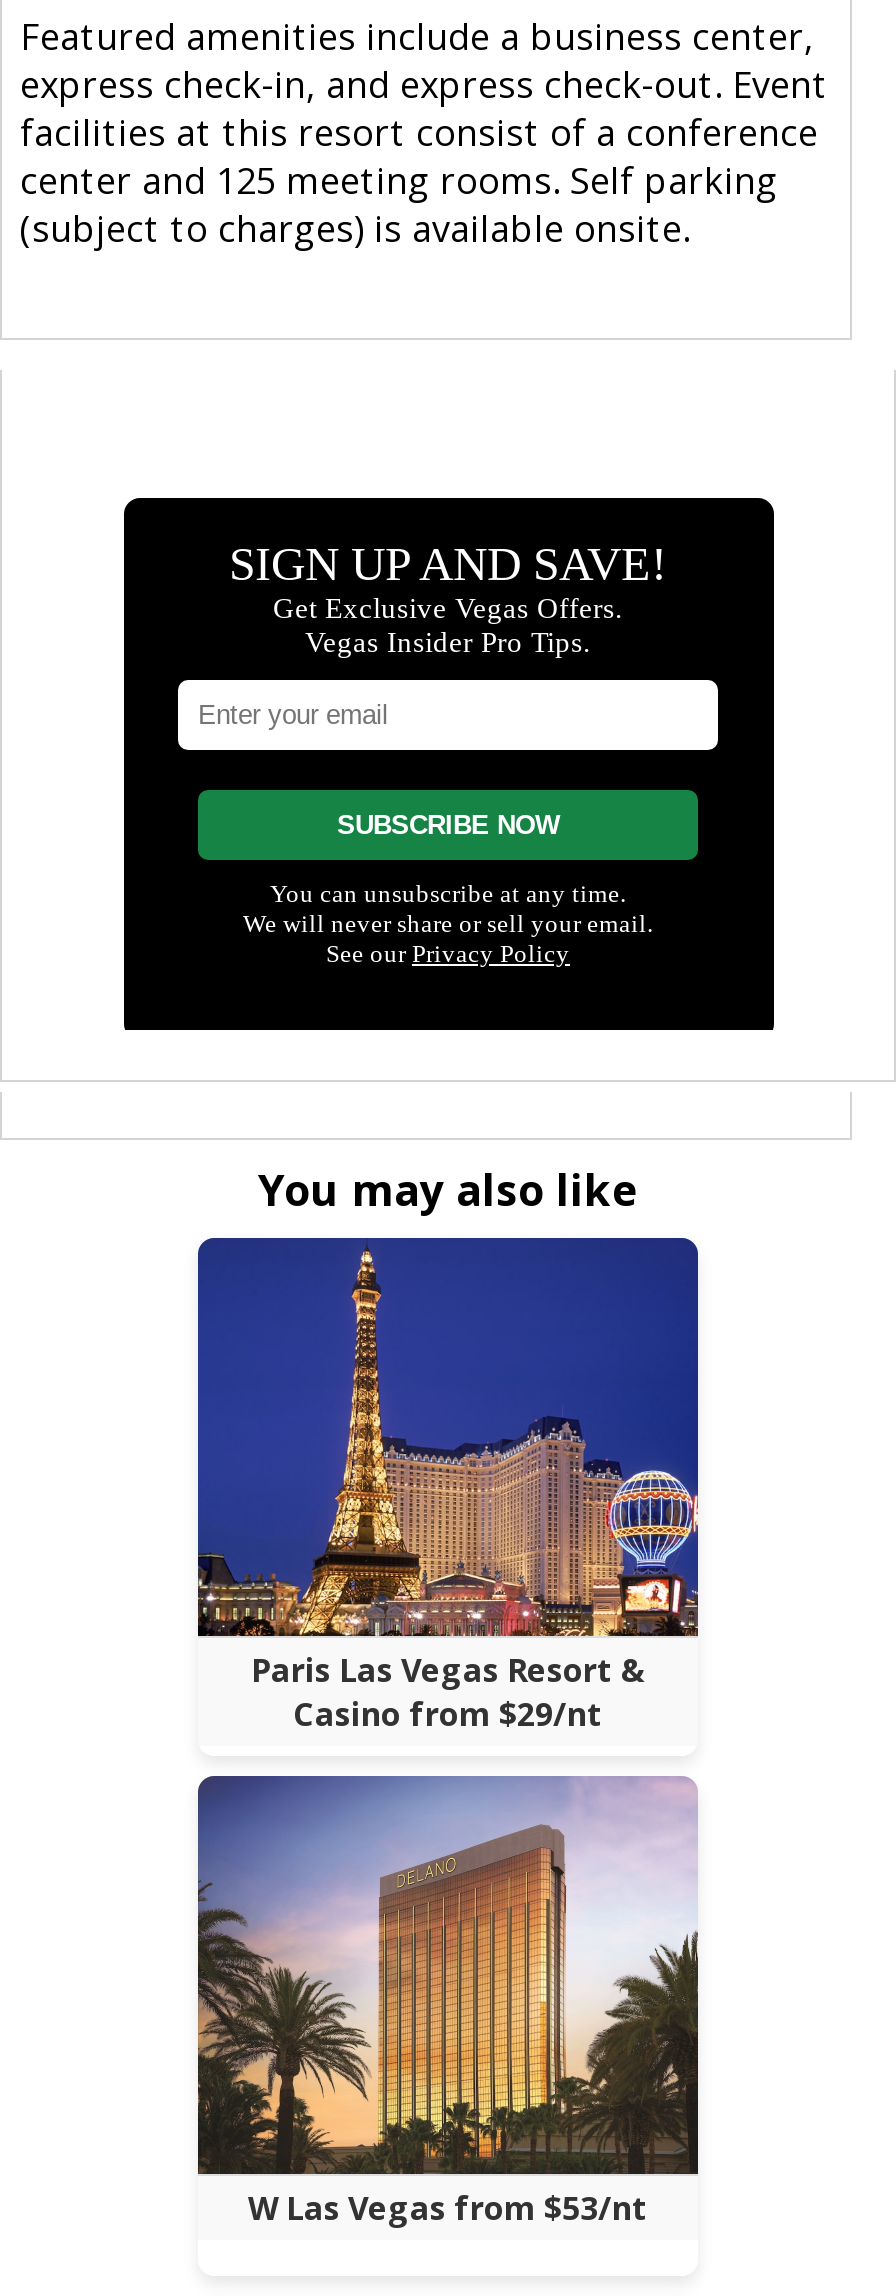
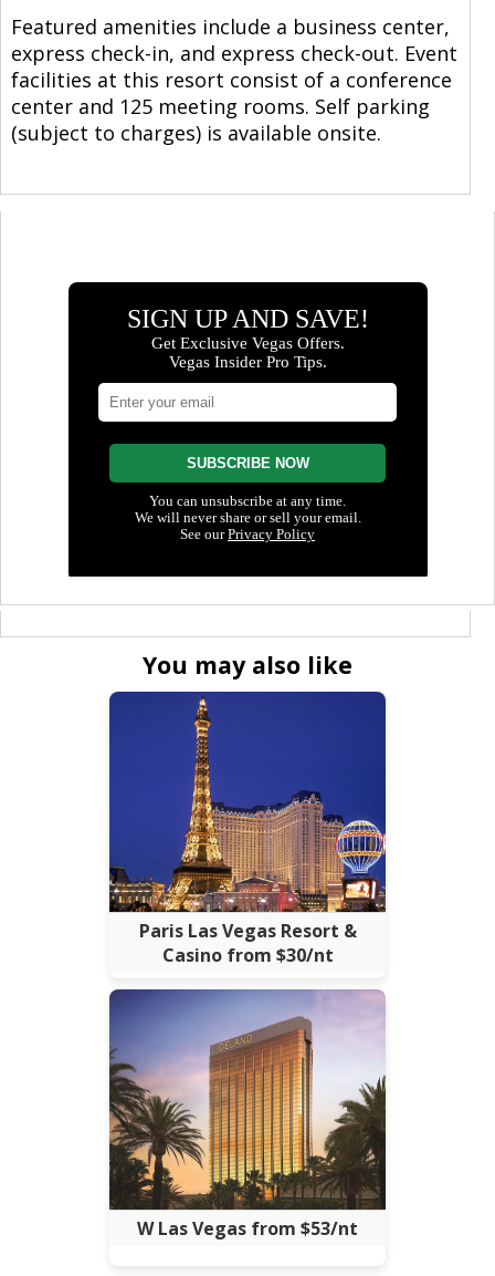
- Casino from $29/nt
+ Casino from $30/nt
